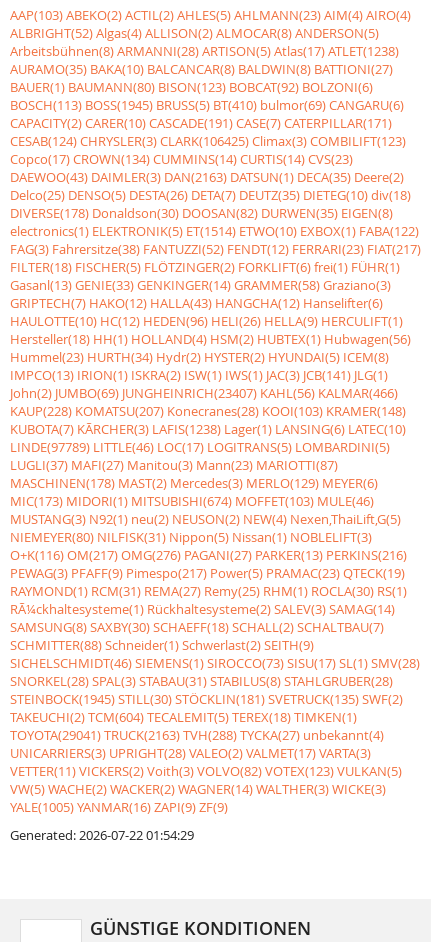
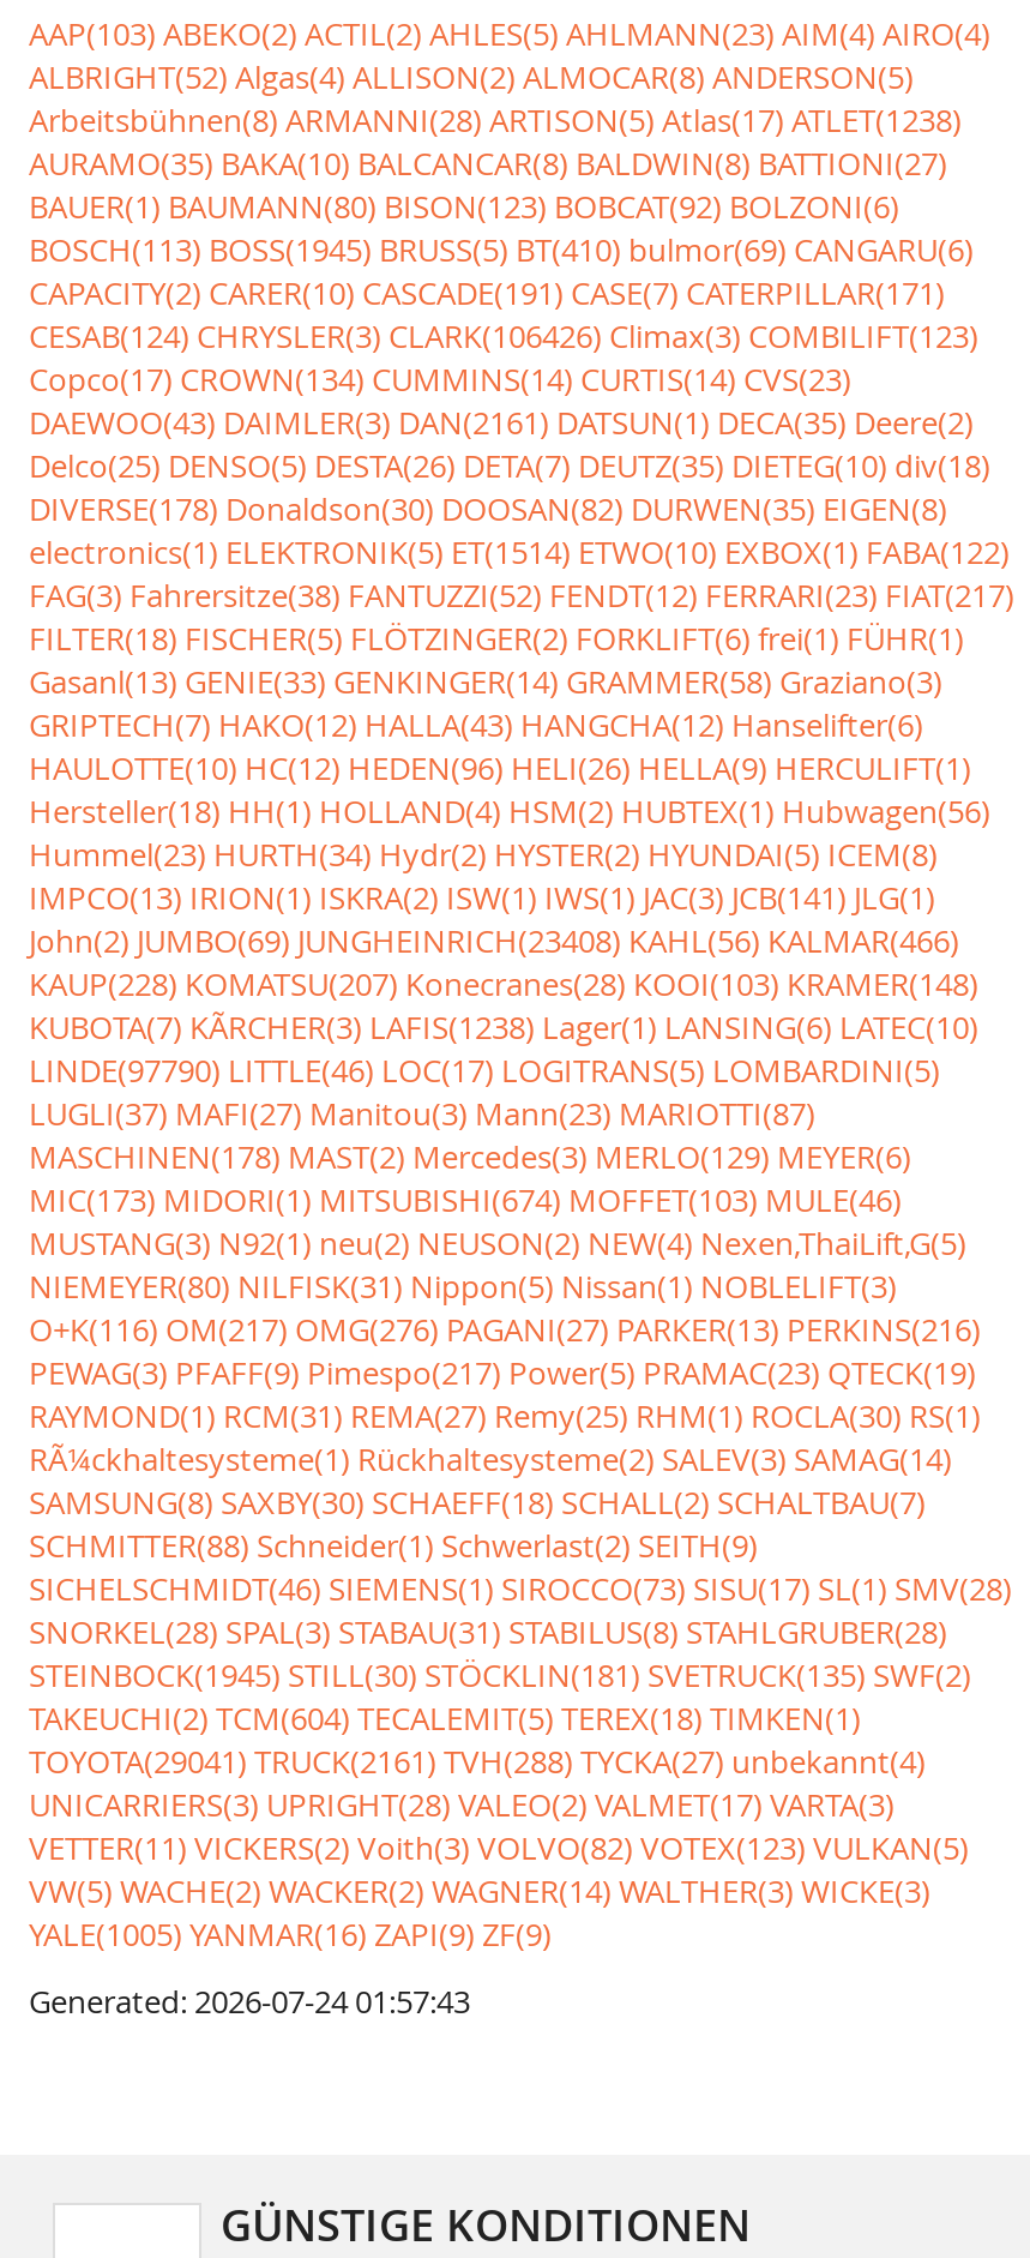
- CESAB(124) CHRYSLER(3) CLARK(106425) Climax(3) COMBILIFT(123)
+ CESAB(124) CHRYSLER(3) CLARK(106426) Climax(3) COMBILIFT(123)

- DAEWOO(43) DAIMLER(3) DAN(2163) DATSUN(1) DECA(35) Deere(2)
+ DAEWOO(43) DAIMLER(3) DAN(2161) DATSUN(1) DECA(35) Deere(2)

- John(2) JUMBO(69) JUNGHEINRICH(23407) KAHL(56) KALMAR(466)
+ John(2) JUMBO(69) JUNGHEINRICH(23408) KAHL(56) KALMAR(466)

- LINDE(97789) LITTLE(46) LOC(17) LOGITRANS(5) LOMBARDINI(5)
+ LINDE(97790) LITTLE(46) LOC(17) LOGITRANS(5) LOMBARDINI(5)

- TOYOTA(29041) TRUCK(2163) TVH(288) TYCKA(27) unbekannt(4)
+ TOYOTA(29041) TRUCK(2161) TVH(288) TYCKA(27) unbekannt(4)

- Generated: 2026-07-22 01:54:29
+ Generated: 2026-07-24 01:57:43
